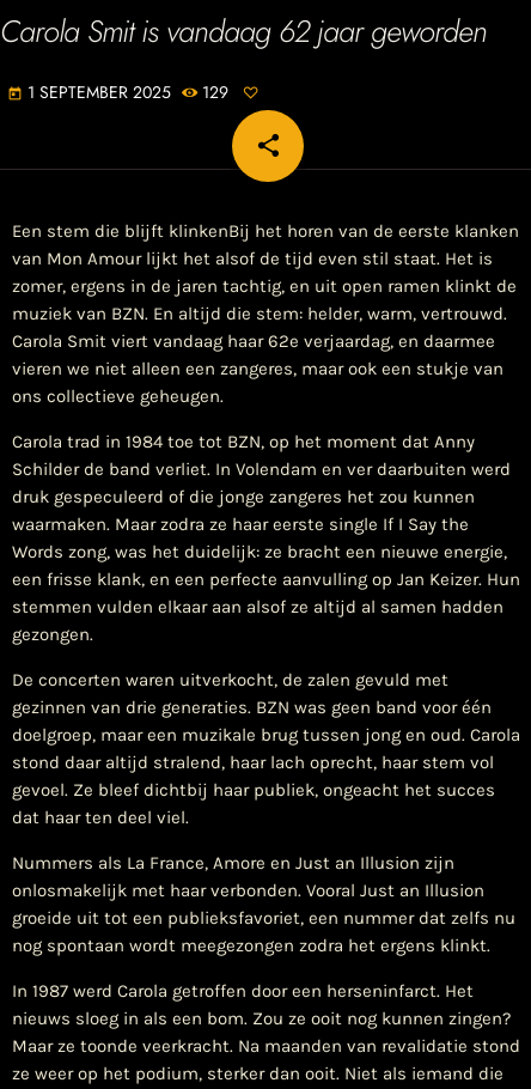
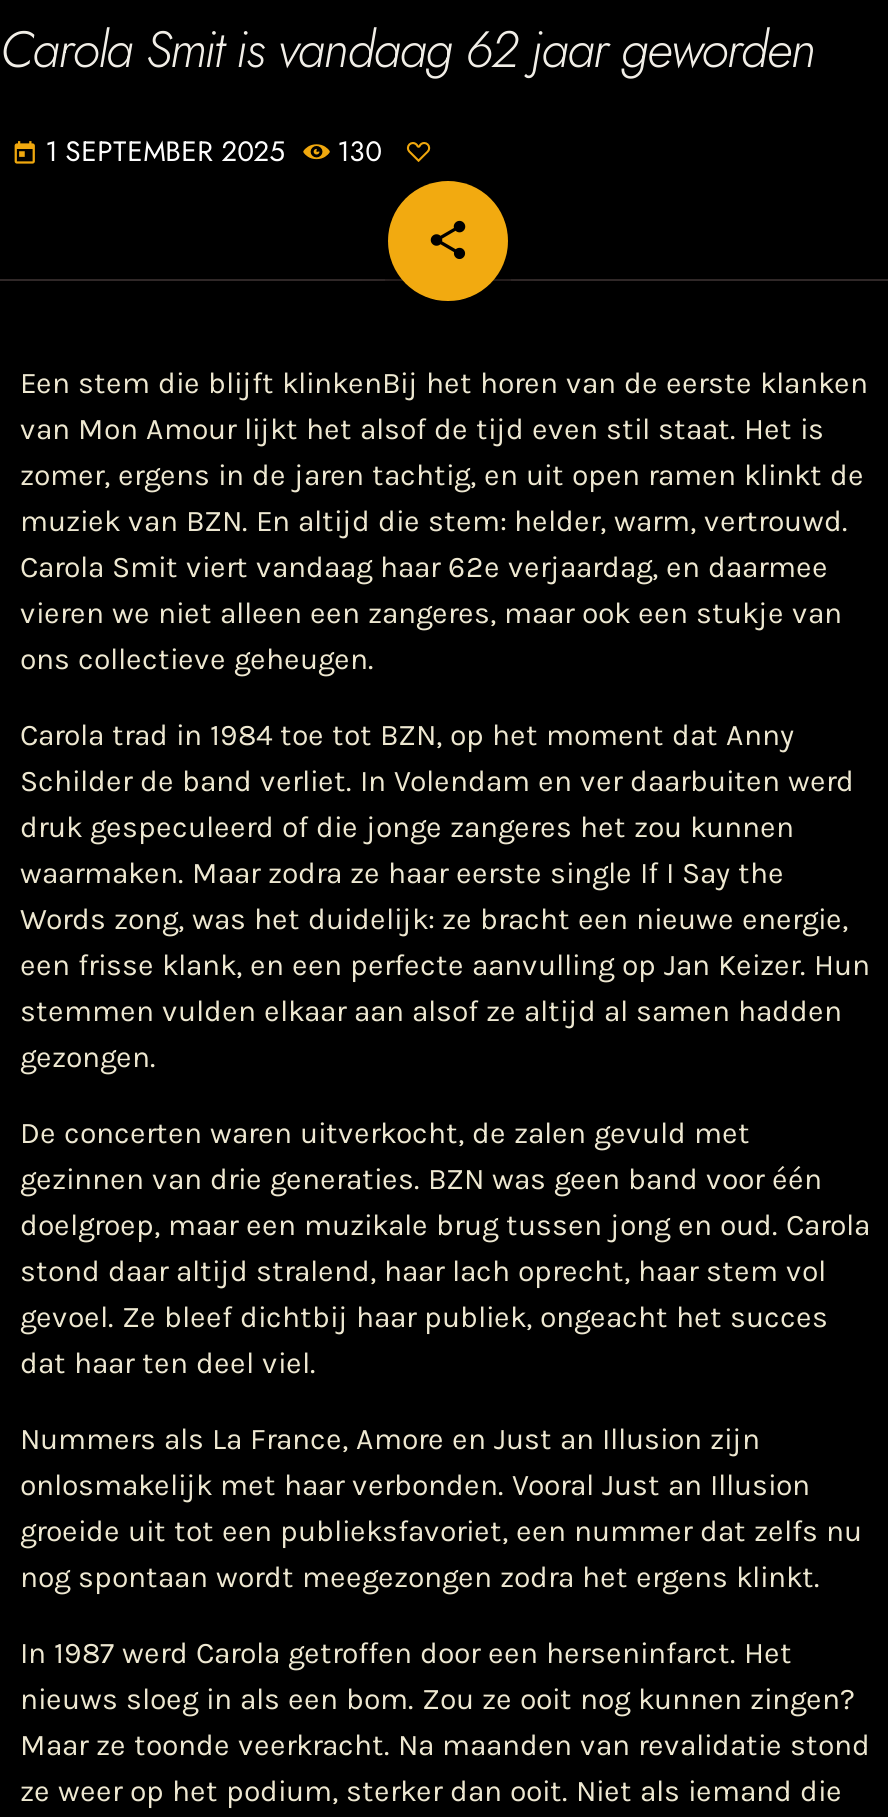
- 129
+ 130
